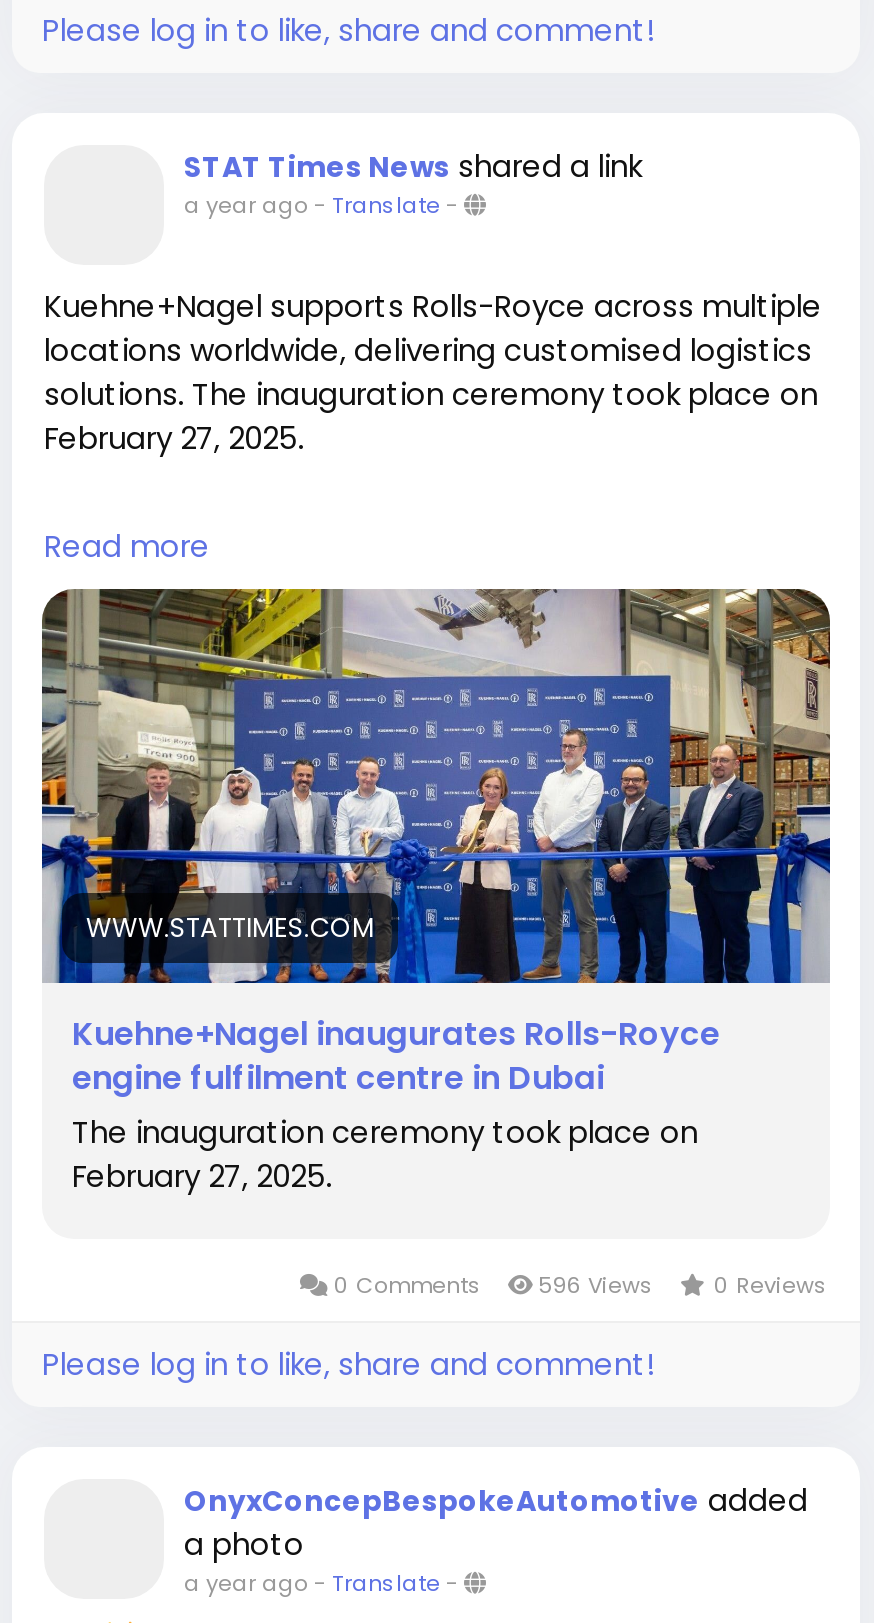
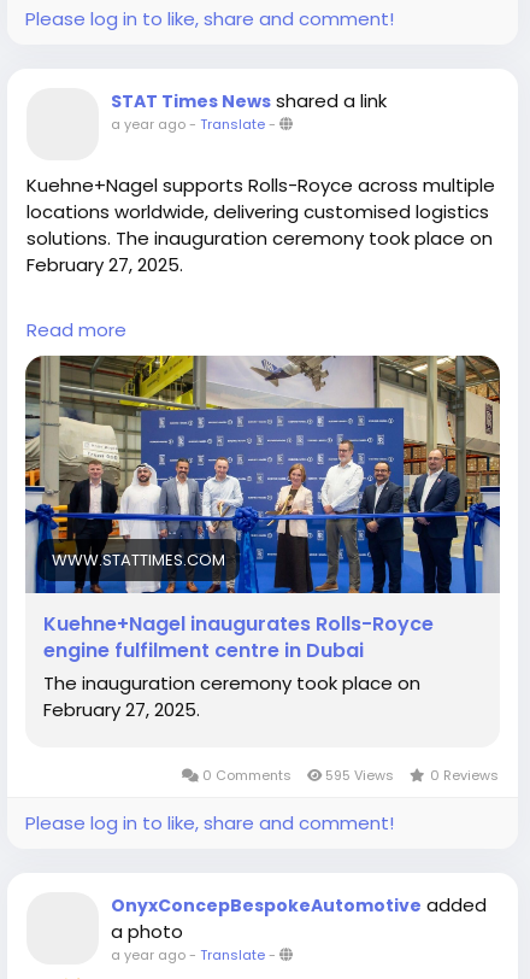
- 0 Comments 596 Views 0 Reviews
+ 0 Comments 595 Views 0 Reviews
